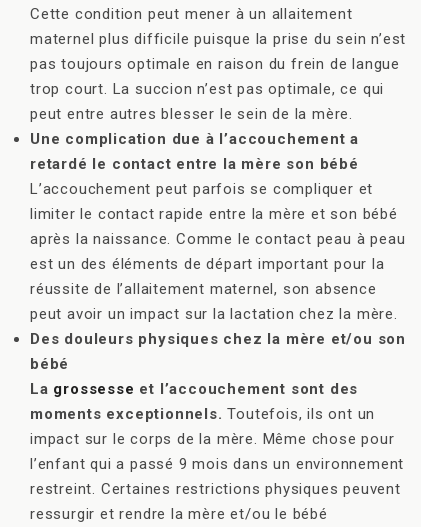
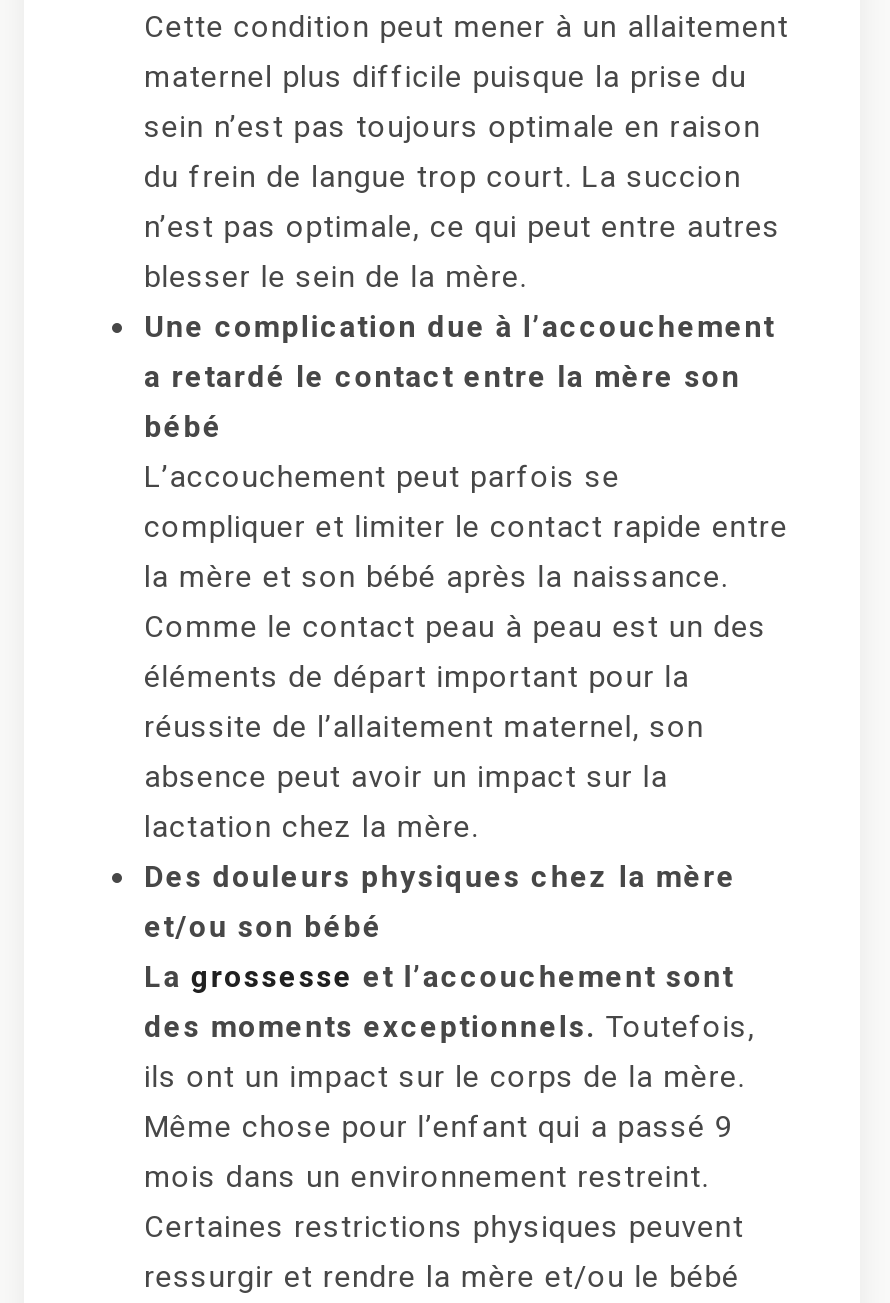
- maternel plus difficile puisque la prise du sein n’est
- pas toujours optimale en raison du frein de langue
- trop court. La succion n’est pas optimale, ce qui
- peut entre autres blesser le sein de la mère.
- Une complication due à l’accouchement a
- retardé le contact entre la mère son bébé
- L’accouchement peut parfois se compliquer et
- limiter le contact rapide entre la mère et son bébé
- après la naissance. Comme le contact peau à peau
- est un des éléments de départ important pour la
- réussite de l’allaitement maternel, son absence
- peut avoir un impact sur la lactation chez la mère.
- Des douleurs physiques chez la mère et/ou son
+ maternel plus difficile puisque la prise du
+ sein n’est pas toujours optimale en raison
+ du frein de langue trop court. La succion
+ n’est pas optimale, ce qui peut entre autres
+ blesser le sein de la mère.
+ Une complication due à l’accouchement
+ a retardé le contact entre la mère son

moved up: bébé

- La grossesse et l’accouchement sont des
- moments exceptionnels. Toutefois, ils ont un
- impact sur le corps de la mère. Même chose pour
- l’enfant qui a passé 9 mois dans un environnement
- restreint. Certaines restrictions physiques peuvent
+ L’accouchement peut parfois se
+ compliquer et limiter le contact rapide entre
+ la mère et son bébé après la naissance.
+ Comme le contact peau à peau est un des
+ éléments de départ important pour la
+ réussite de l’allaitement maternel, son
+ absence peut avoir un impact sur la
+ lactation chez la mère.
+ Des douleurs physiques chez la mère
+ et/ou son bébé
+ La grossesse et l’accouchement sont
+ des moments exceptionnels. Toutefois,
+ ils ont un impact sur le corps de la mère.
+ Même chose pour l’enfant qui a passé 9
+ mois dans un environnement restreint.
+ Certaines restrictions physiques peuvent
